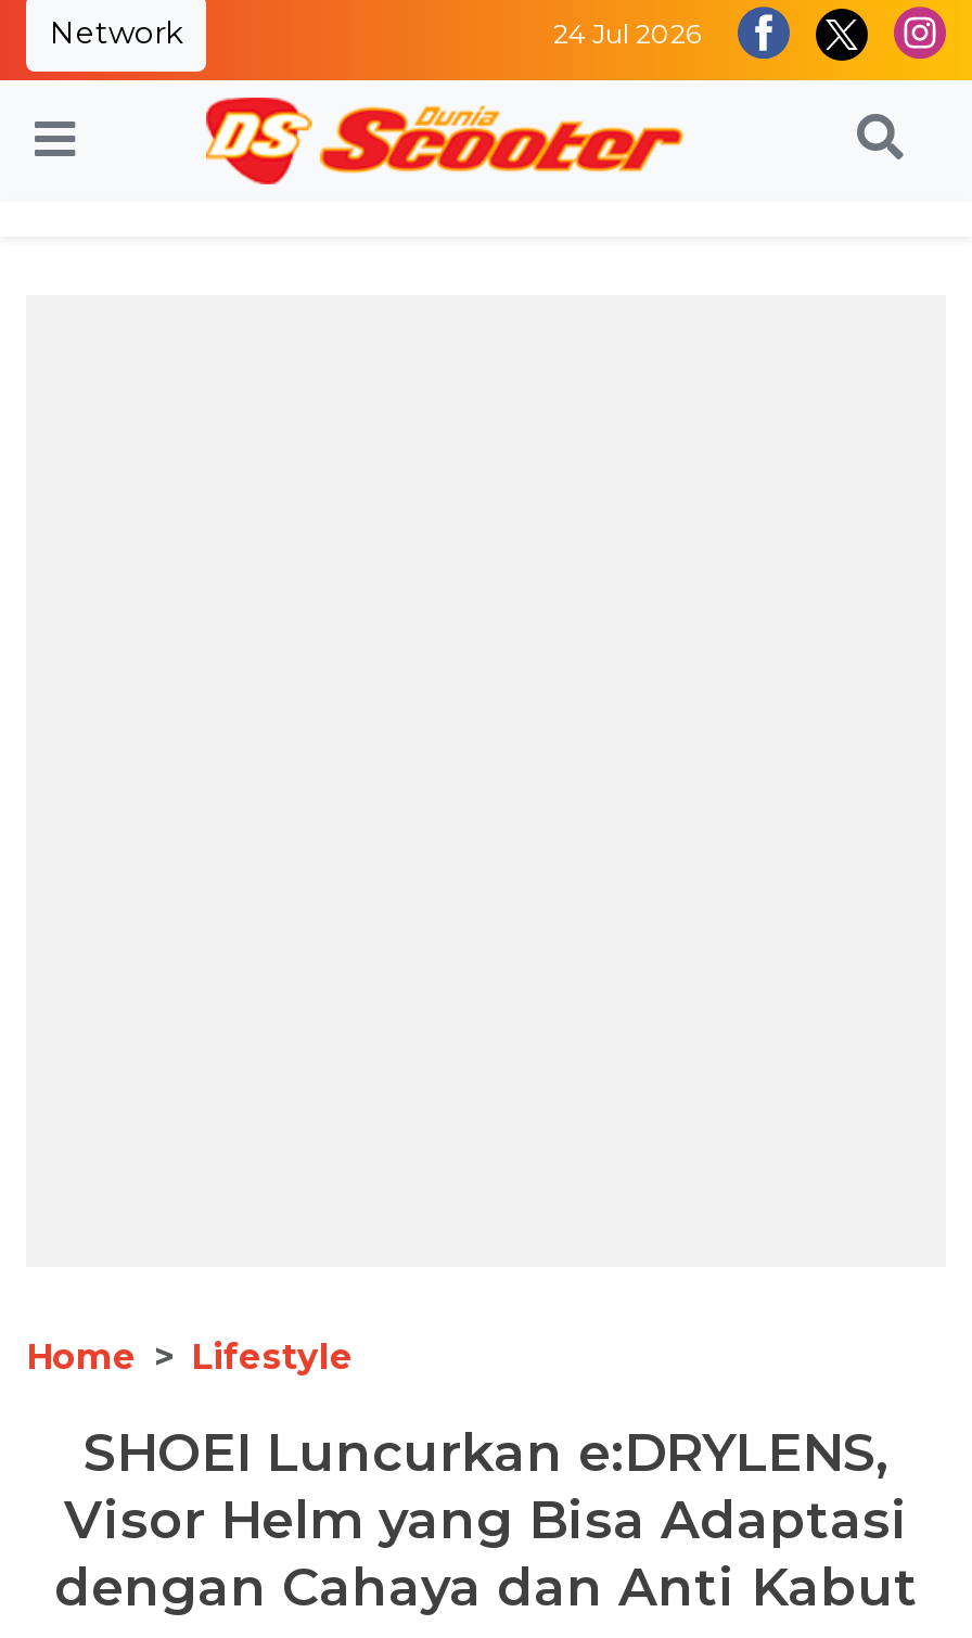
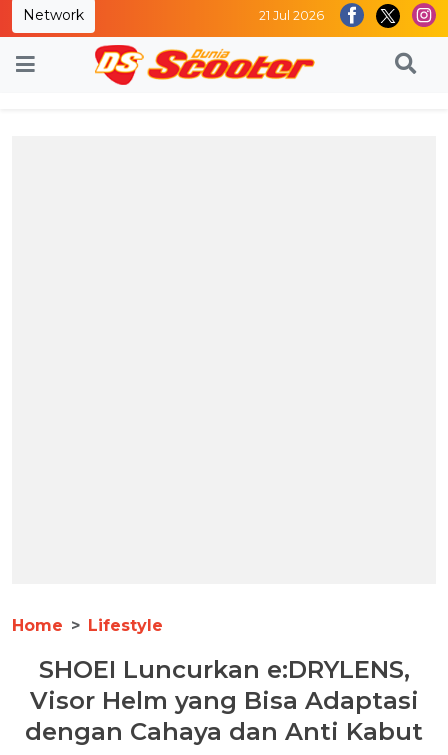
- 24 Jul 2026
+ 21 Jul 2026
